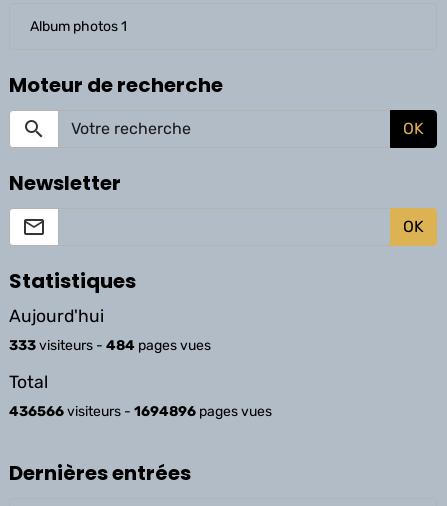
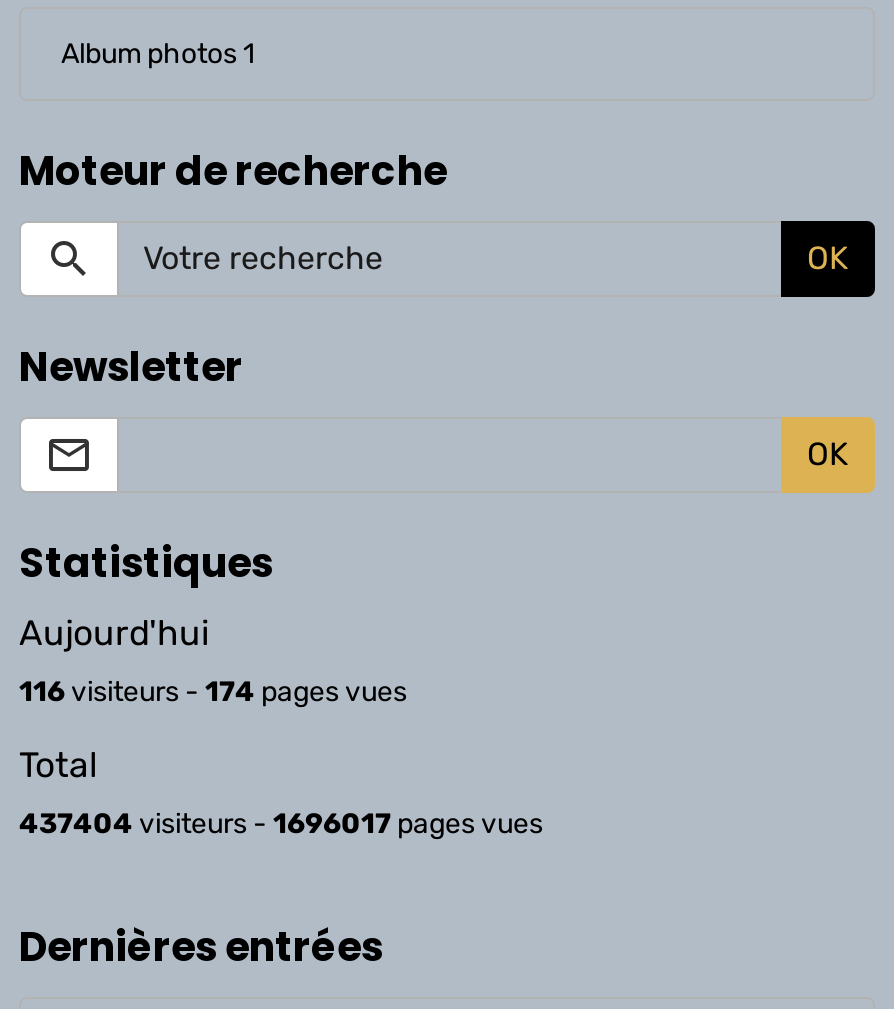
- 333 visiteurs - 484 pages vues
+ 116 visiteurs - 174 pages vues

- 436566 visiteurs - 1694896 pages vues
+ 437404 visiteurs - 1696017 pages vues
